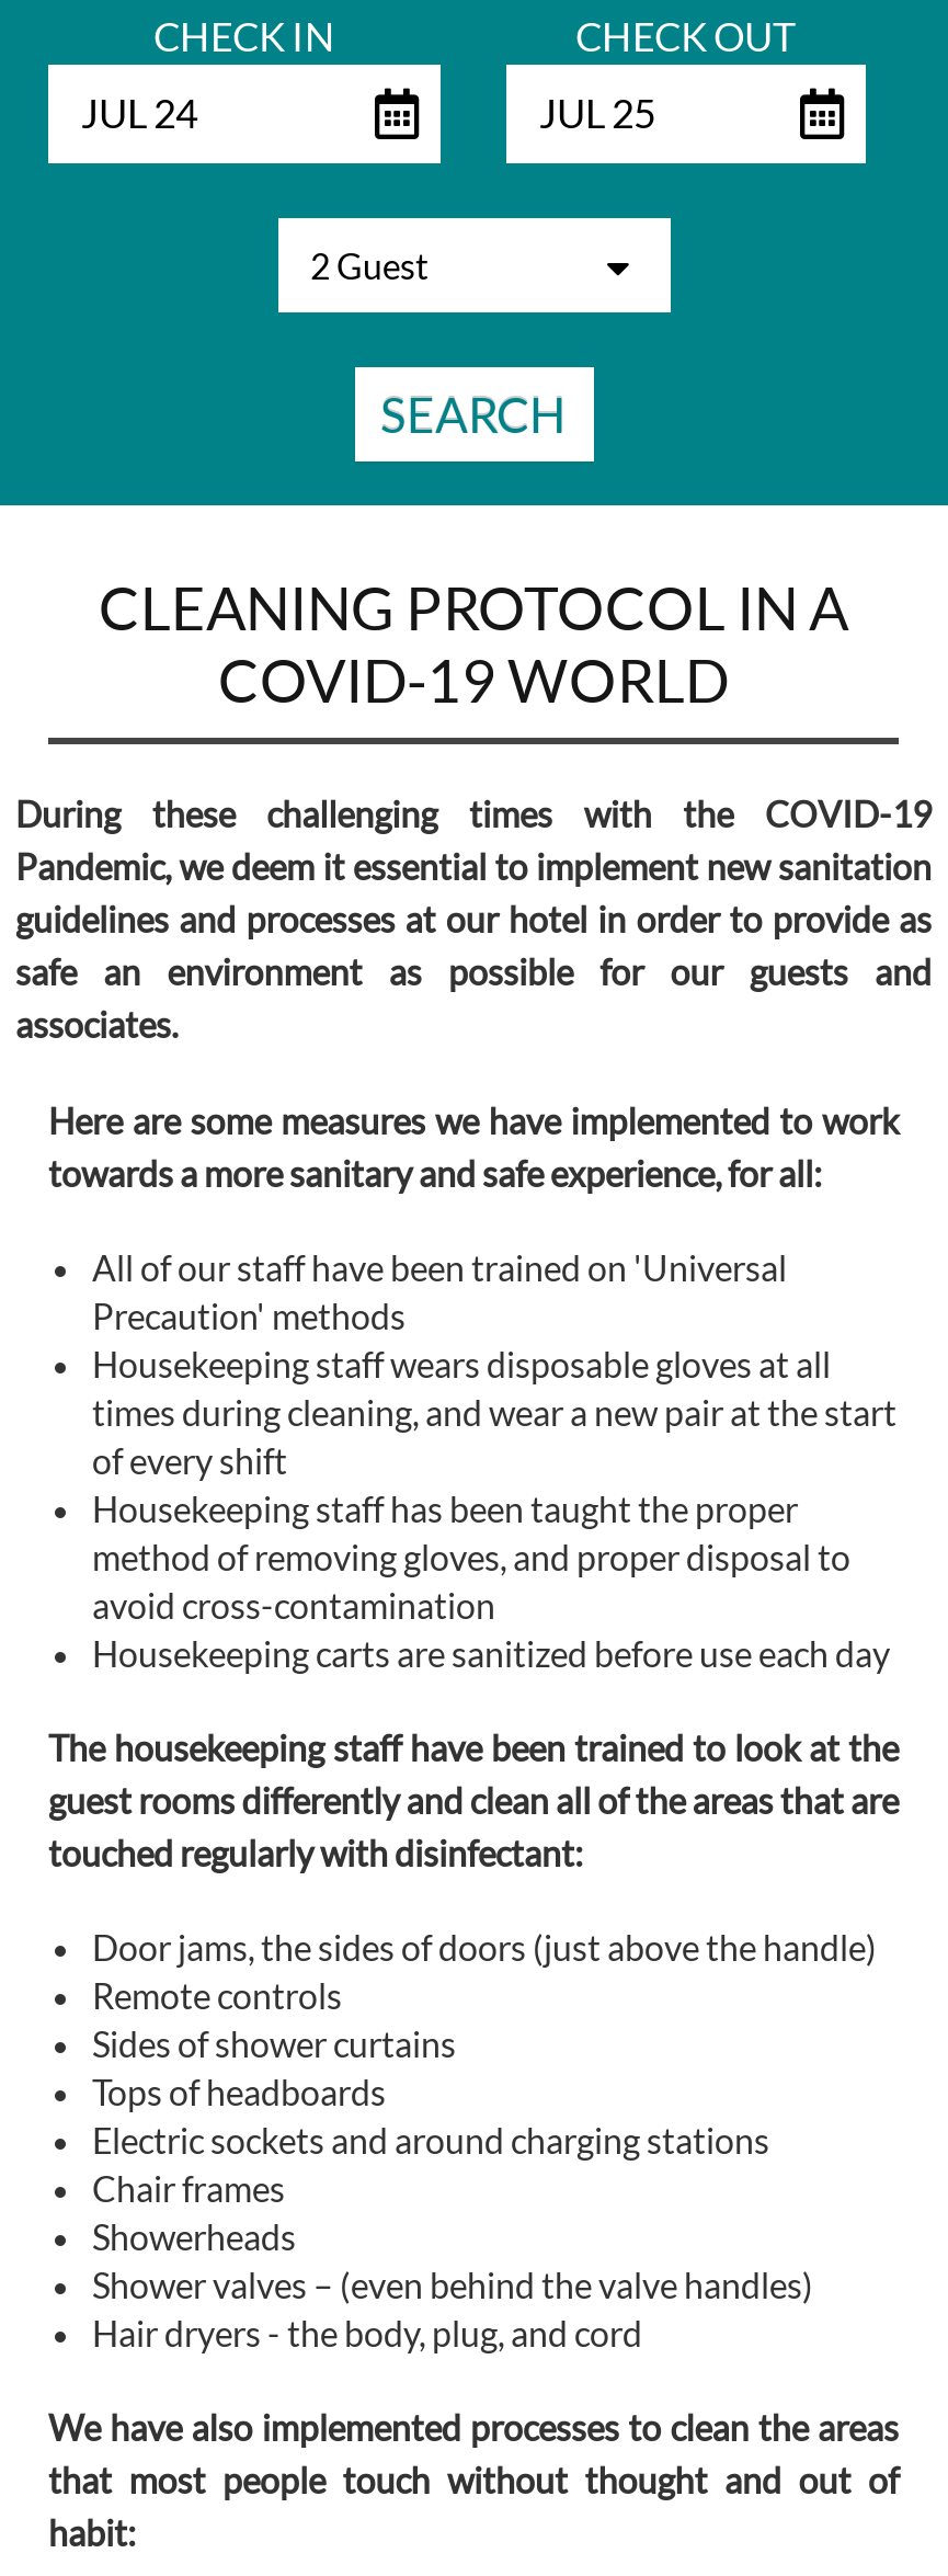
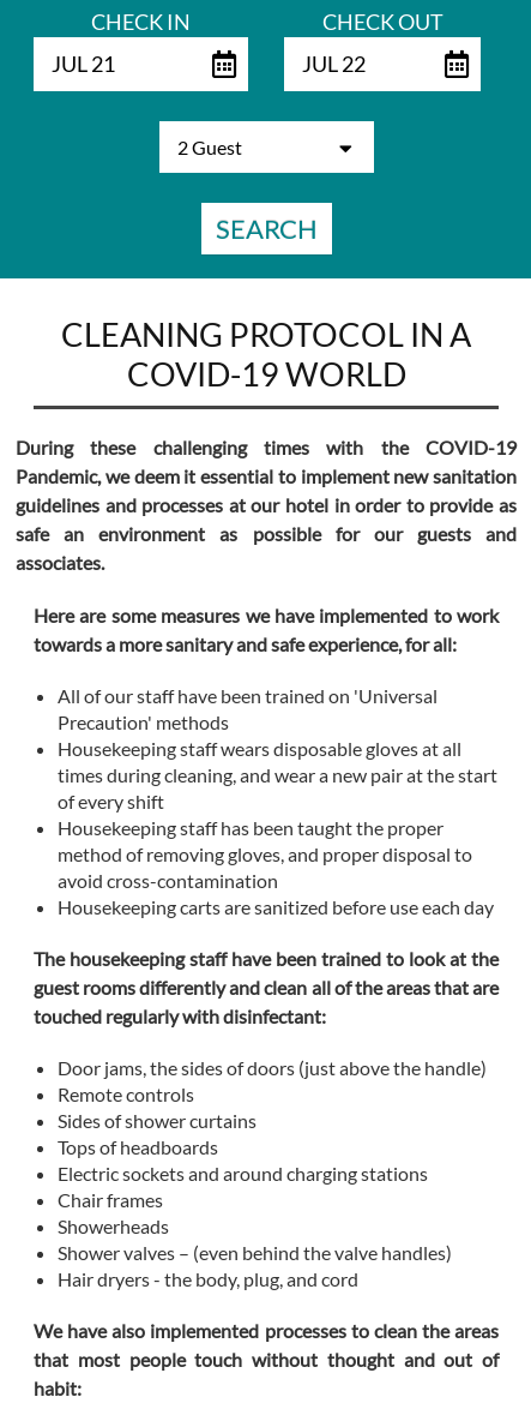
- JUL 24
+ JUL 21

- JUL 25
+ JUL 22
